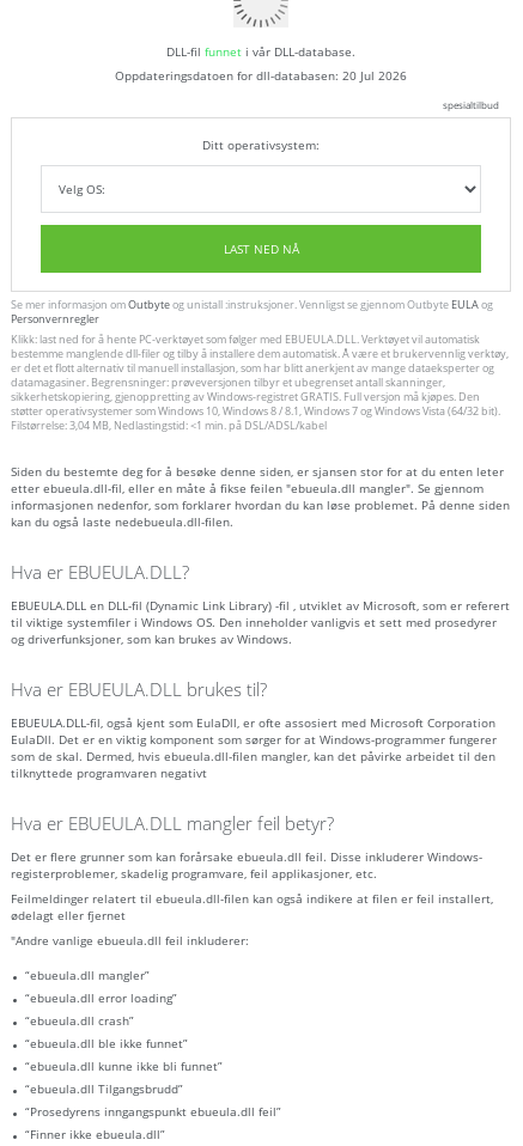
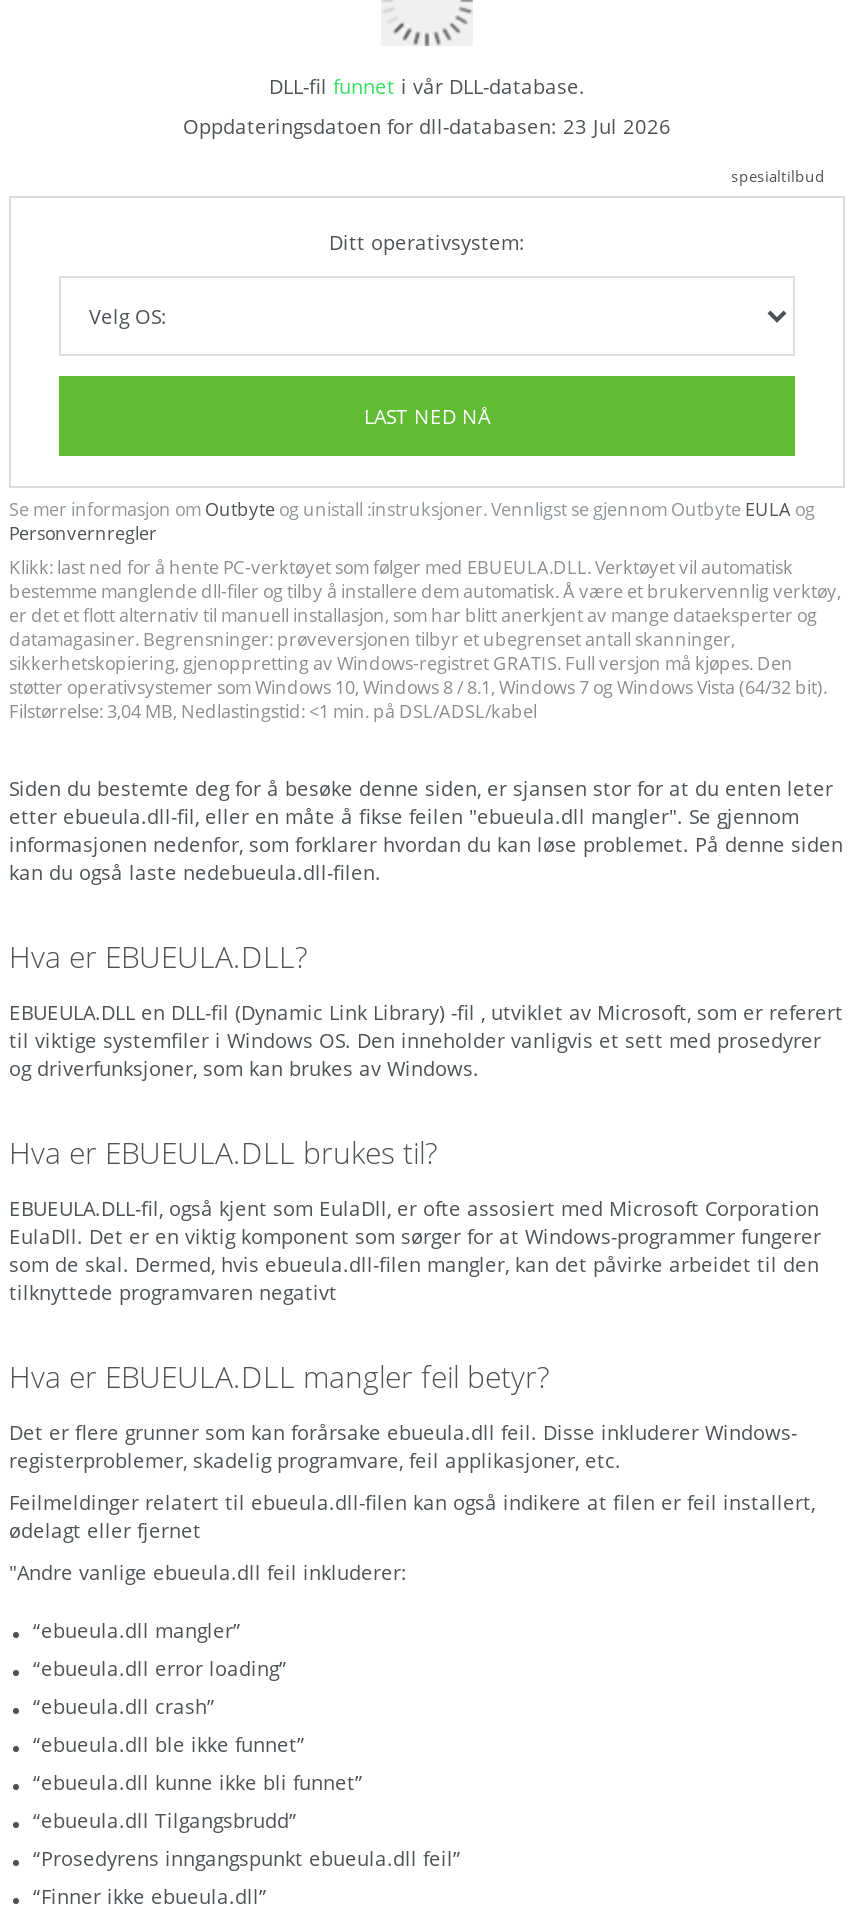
- Oppdateringsdatoen for dll-databasen: 20 Jul 2026
+ Oppdateringsdatoen for dll-databasen: 23 Jul 2026
